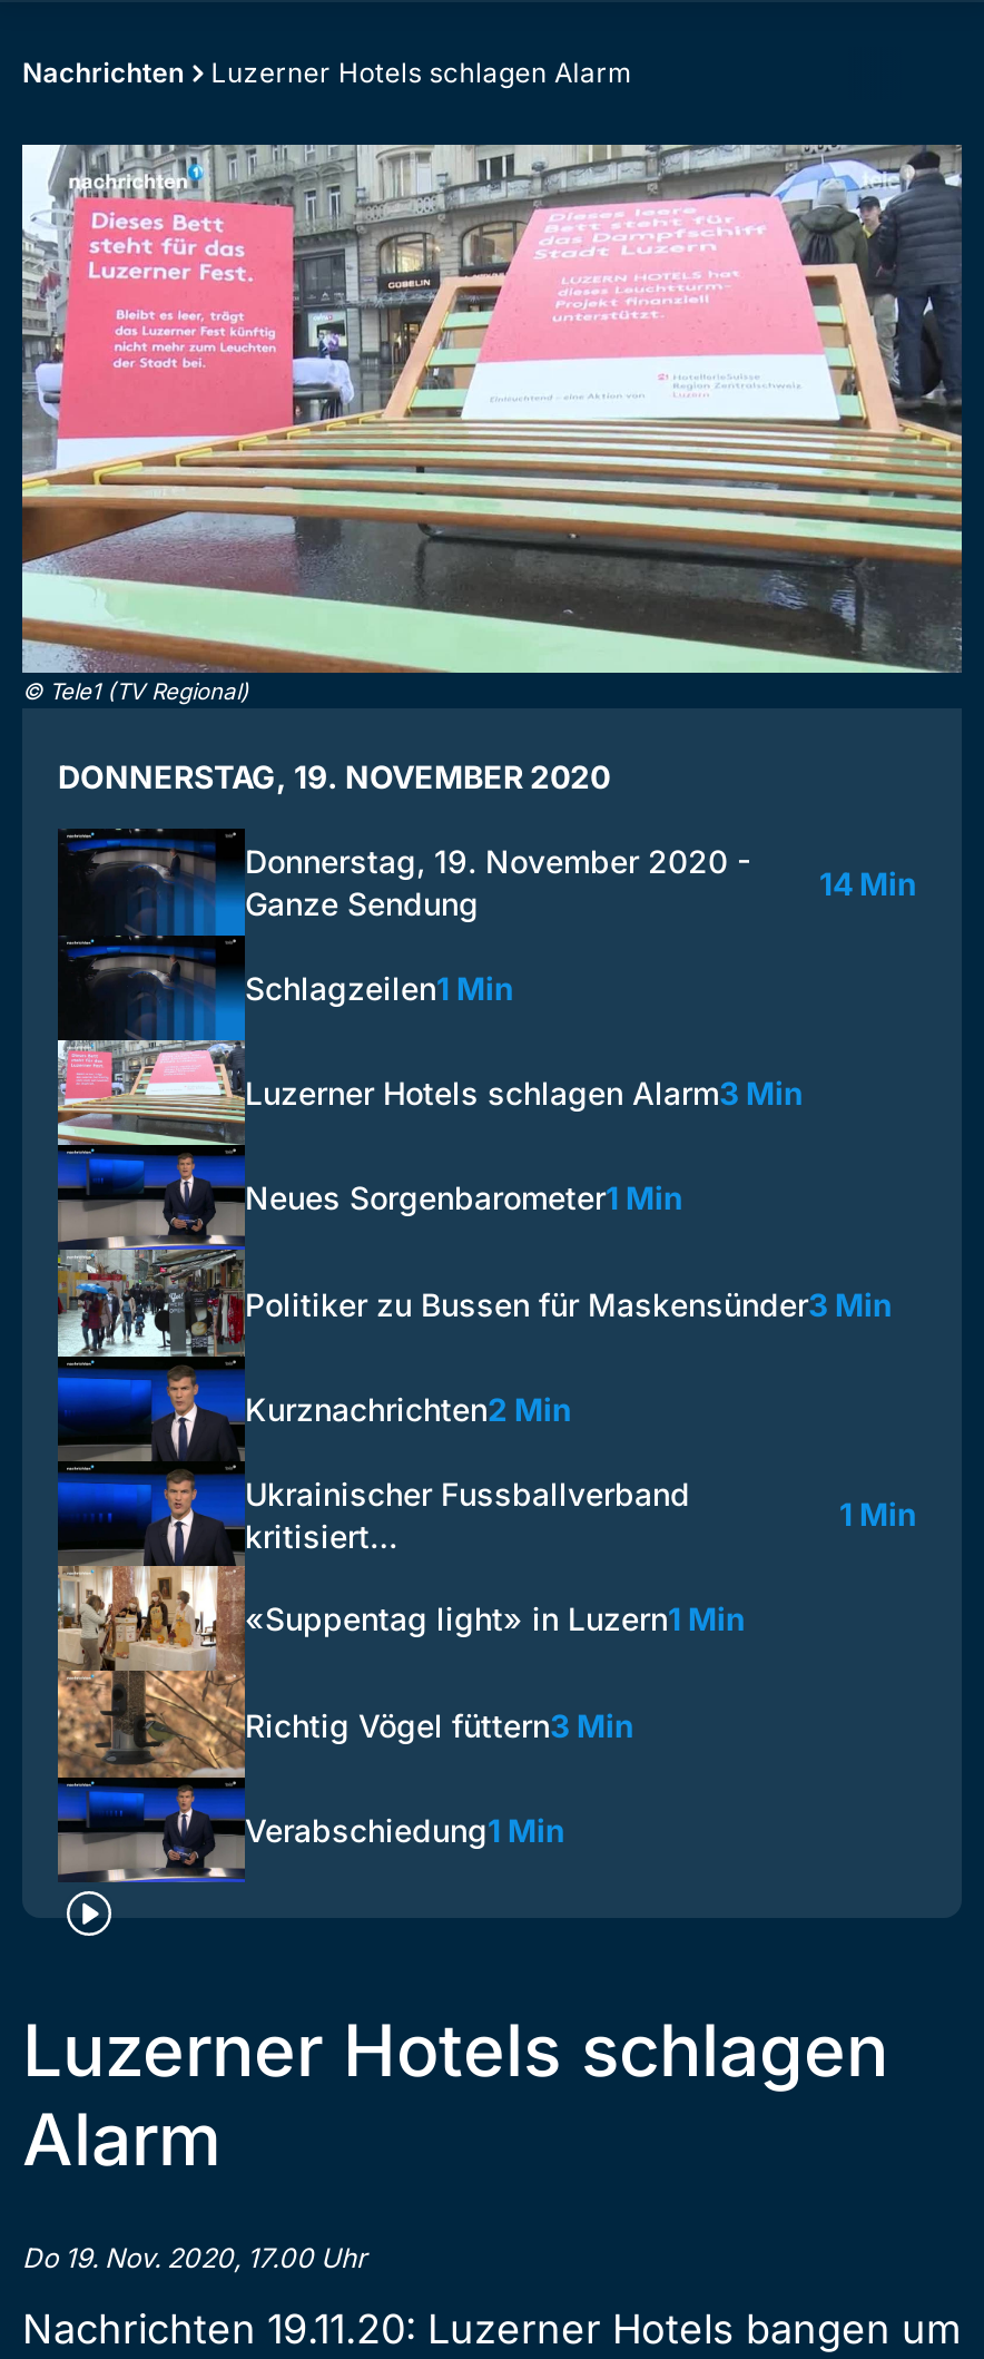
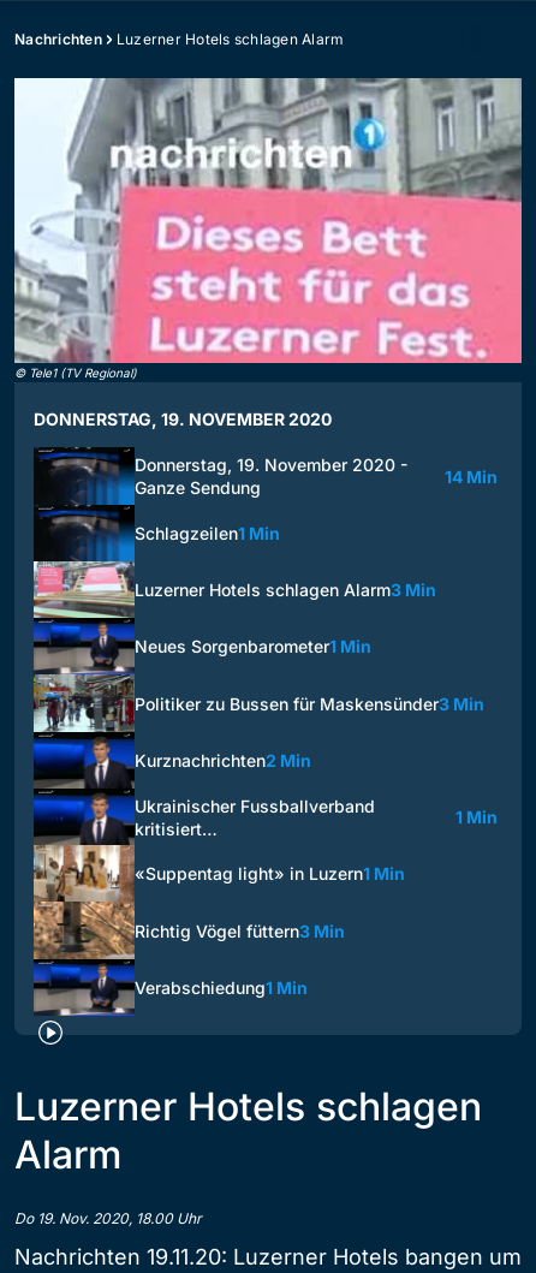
- [image]
+ [image]

- Do 19. Nov. 2020, 17.00 Uhr
+ Do 19. Nov. 2020, 18.00 Uhr
